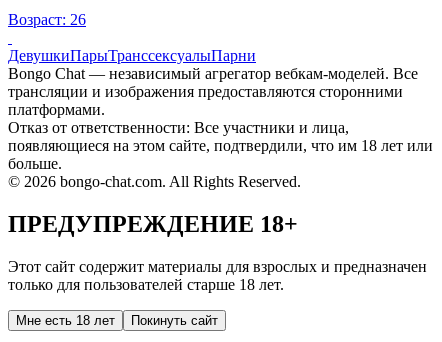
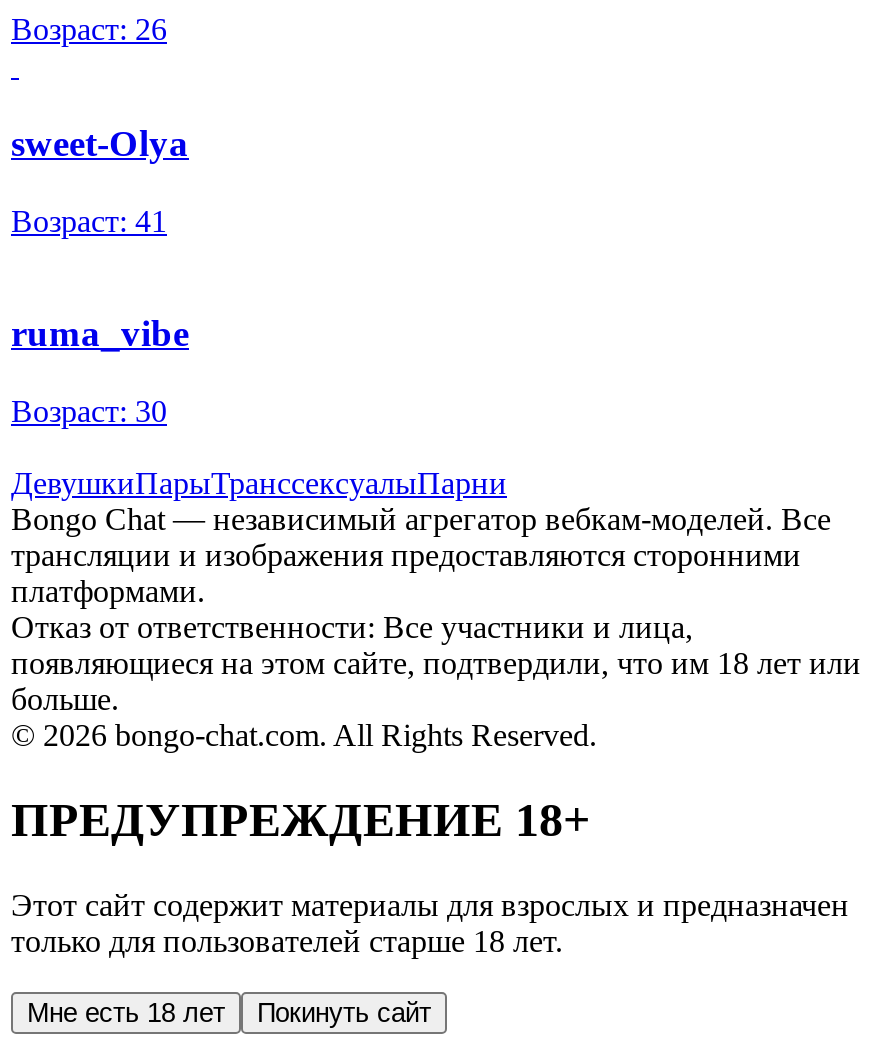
+ sweet-Olya
+ Возраст: 41
+ ruma_vibe
+ Возраст: 30
